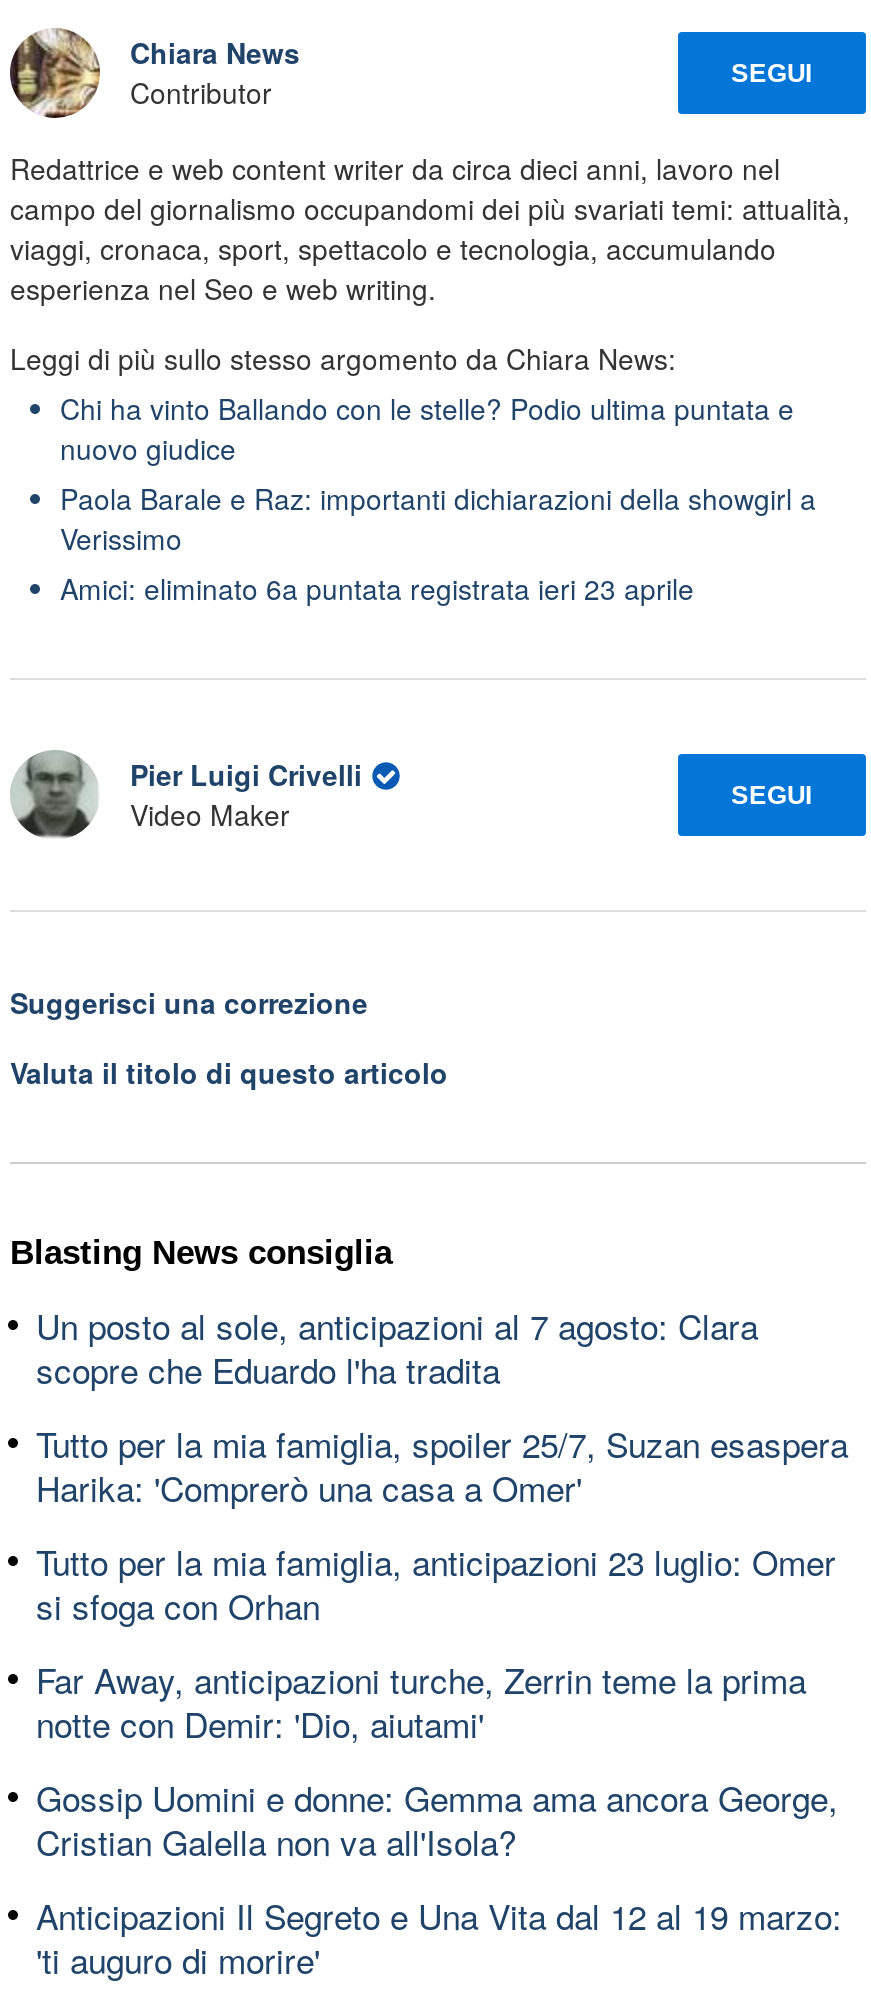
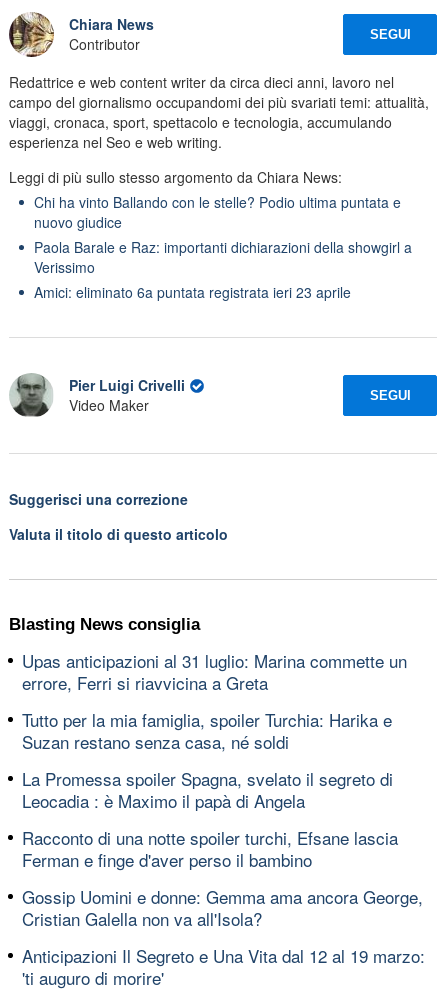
- Un posto al sole, anticipazioni al 7 agosto: Clara
- scopre che Eduardo l'ha tradita
+ Upas anticipazioni al 31 luglio: Marina commette un
+ errore, Ferri si riavvicina a Greta

- Tutto per la mia famiglia, spoiler 25/7, Suzan esaspera
- Harika: 'Comprerò una casa a Omer'
+ Tutto per la mia famiglia, spoiler Turchia: Harika e
+ Suzan restano senza casa, né soldi

- Tutto per la mia famiglia, anticipazioni 23 luglio: Omer
- si sfoga con Orhan
+ La Promessa spoiler Spagna, svelato il segreto di
+ Leocadia : è Maximo il papà di Angela

- Far Away, anticipazioni turche, Zerrin teme la prima
- notte con Demir: 'Dio, aiutami'
+ Racconto di una notte spoiler turchi, Efsane lascia
+ Ferman e finge d'aver perso il bambino
